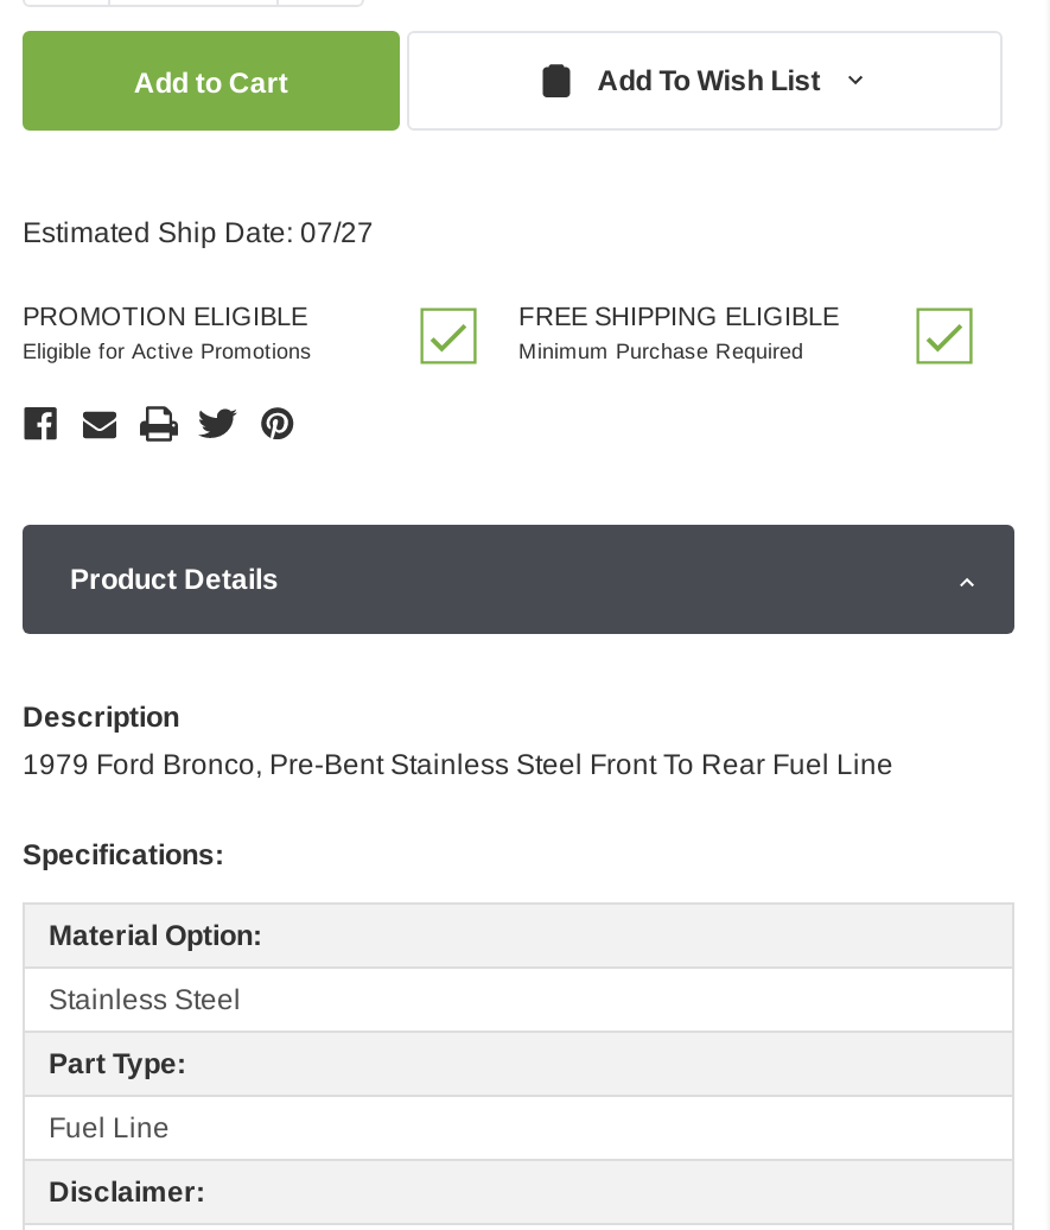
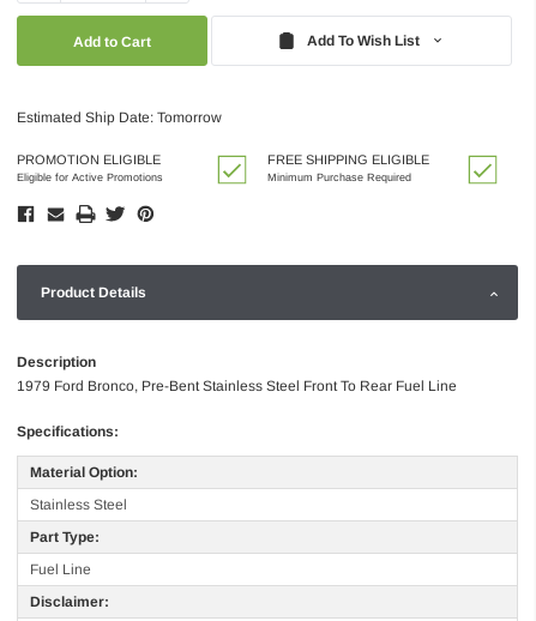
- Estimated Ship Date: 07/27
+ Estimated Ship Date: Tomorrow
